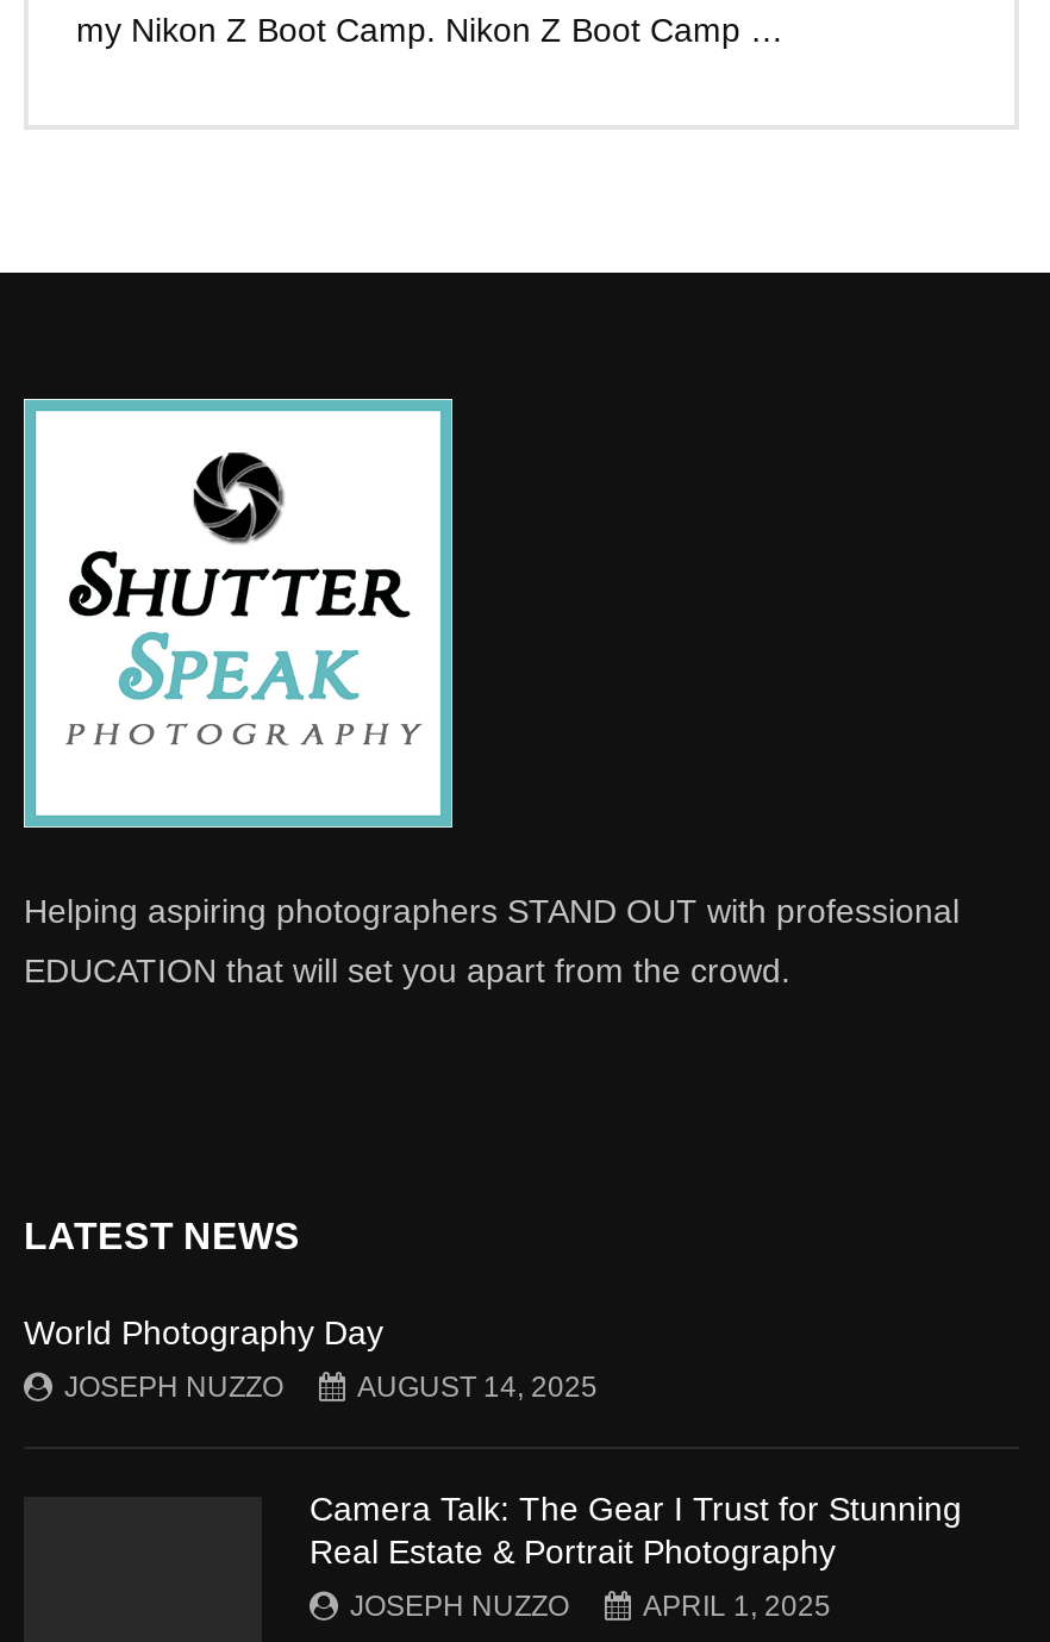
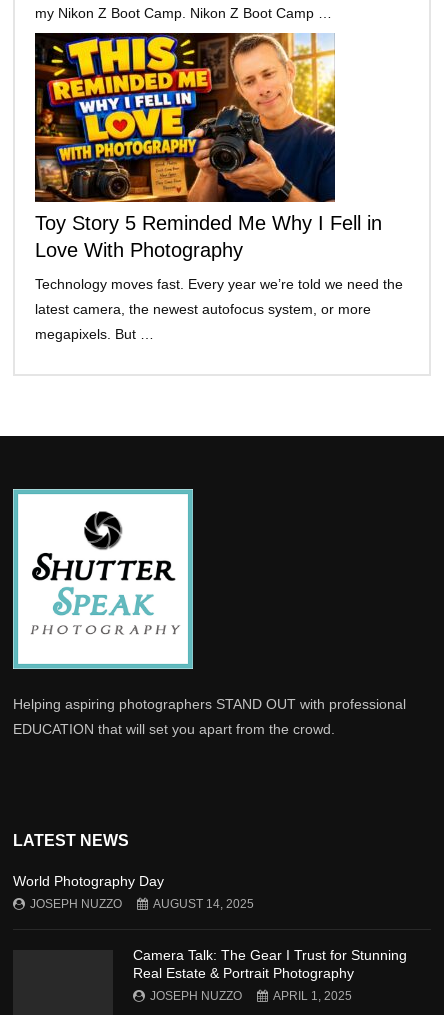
+ [image]
+ Toy Story 5 Reminded Me Why I Fell in
+ Love With Photography
+ Technology moves fast. Every year we’re told we need the
+ latest camera, the newest autofocus system, or more
+ megapixels. But …
